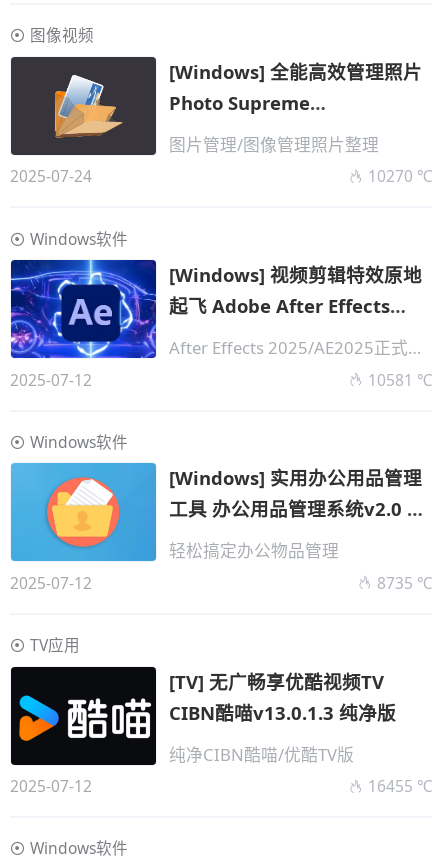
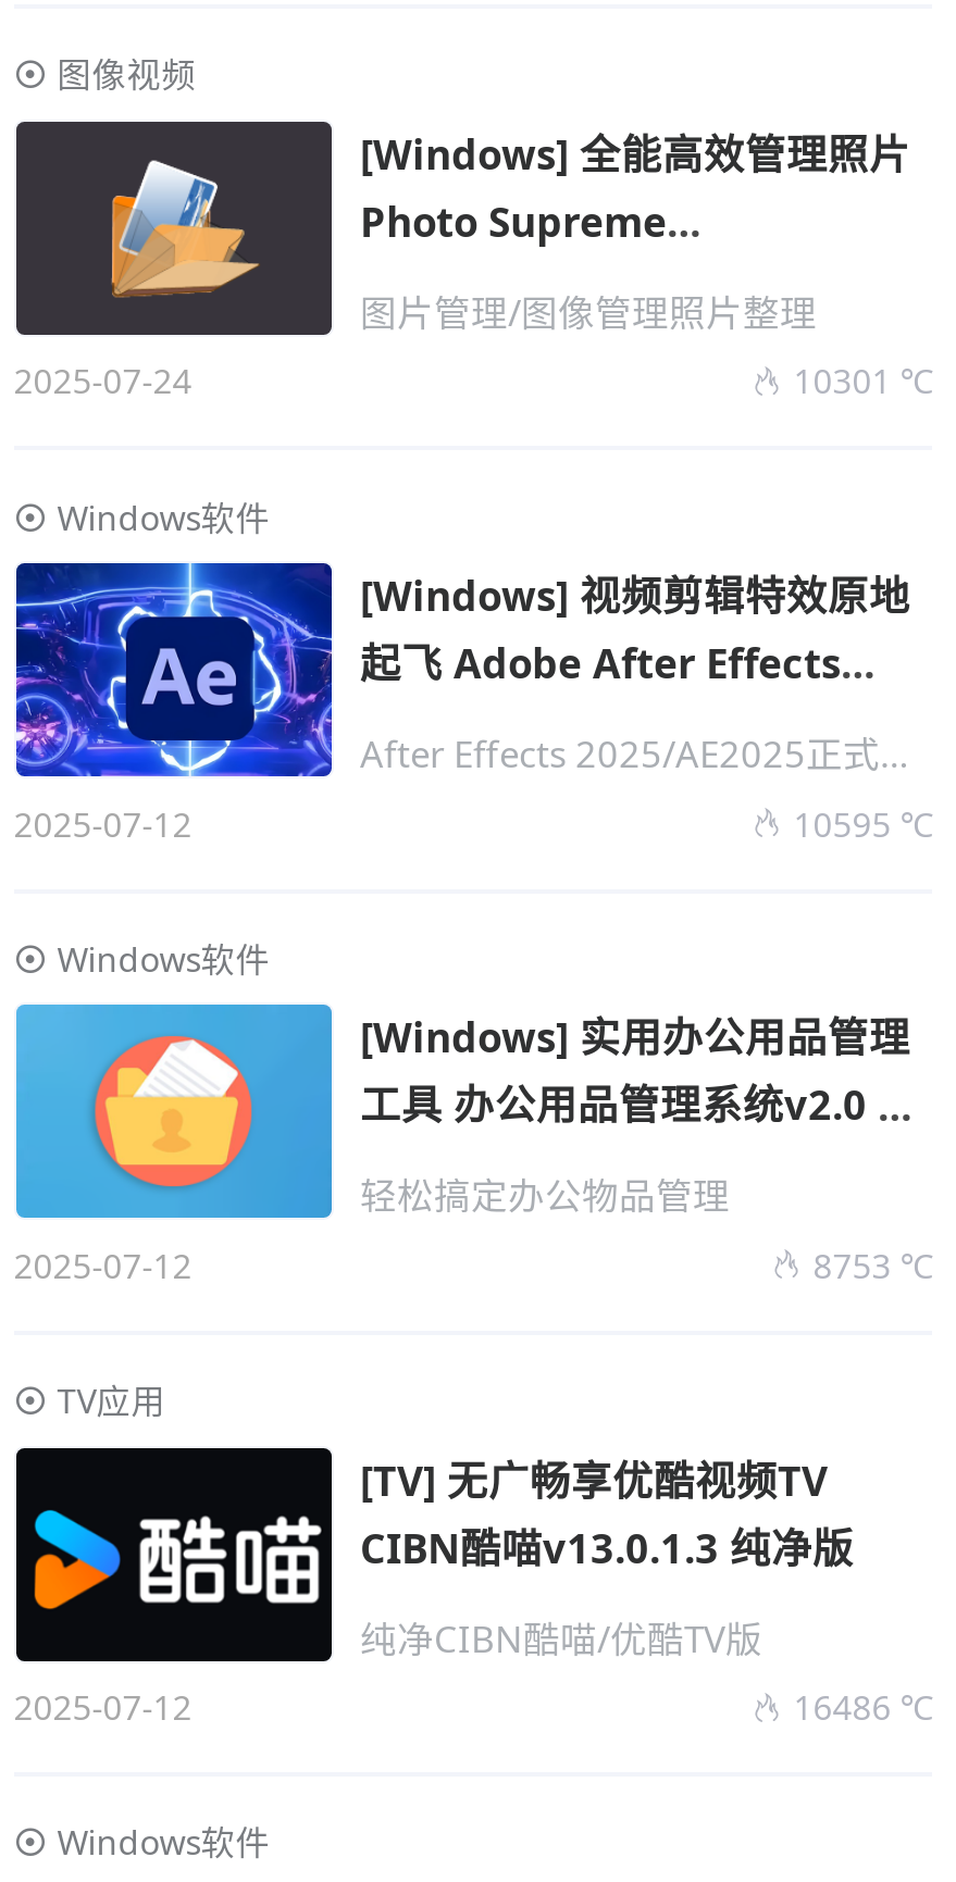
- 10270 ℃
+ 10301 ℃

- 10581 ℃
+ 10595 ℃

- 8735 ℃
+ 8753 ℃

- 16455 ℃
+ 16486 ℃
